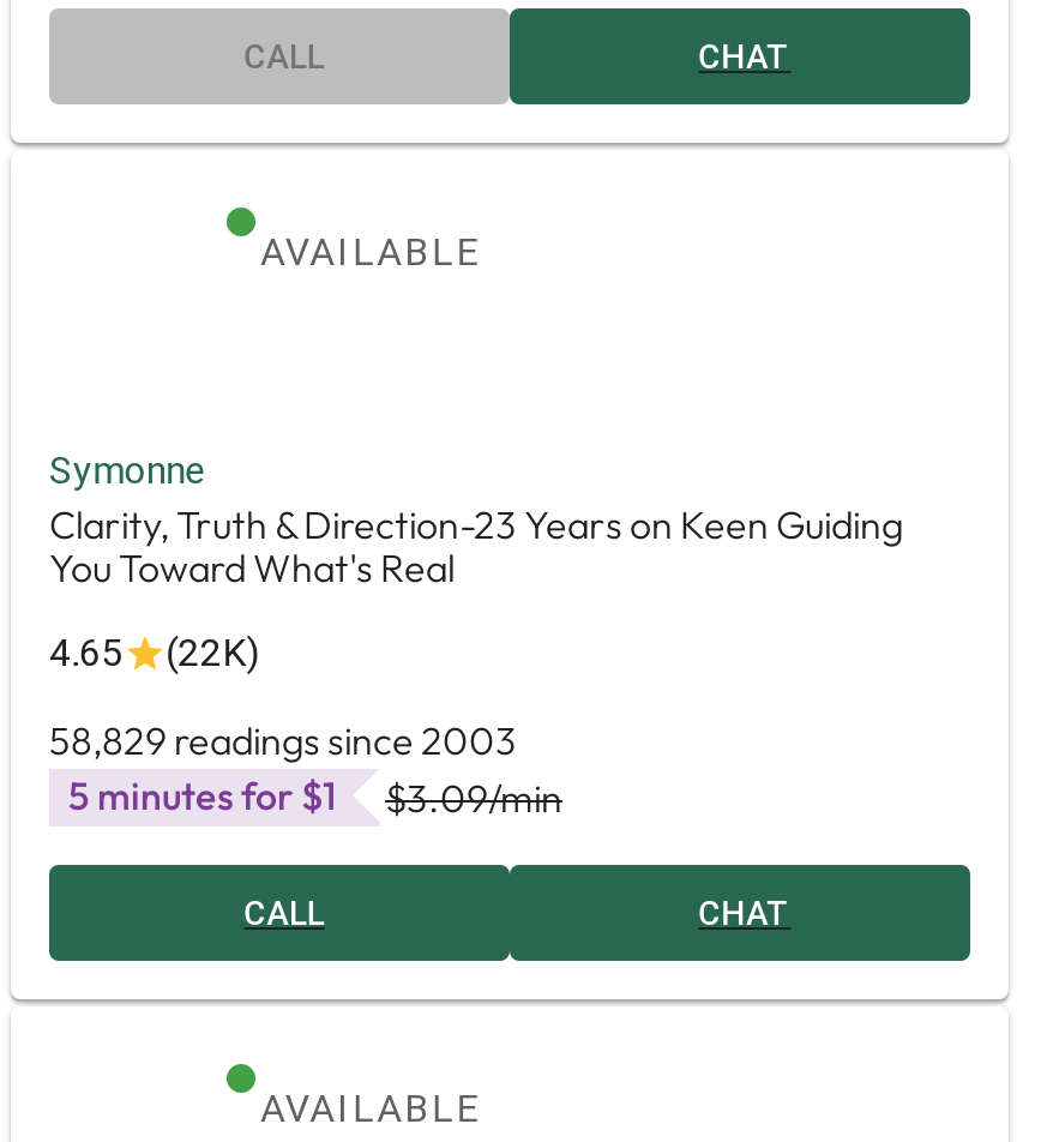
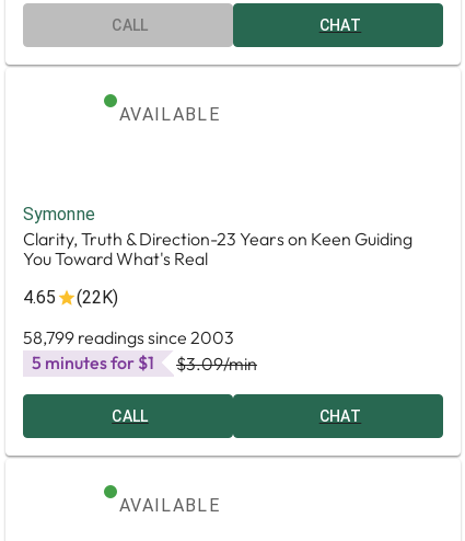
- 58,829 readings since 2003
+ 58,799 readings since 2003
